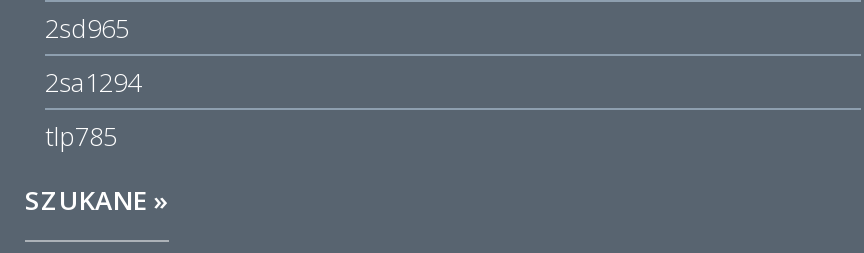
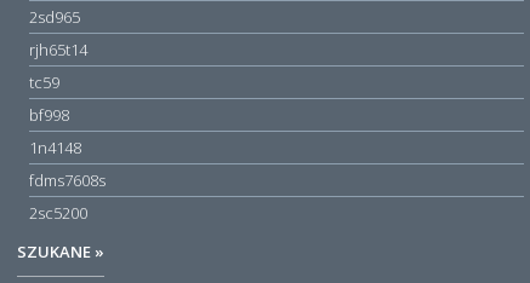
- 2sa1294
- tlp785
+ rjh65t14
+ tc59
+ bf998
+ 1n4148
+ fdms7608s
+ 2sc5200
